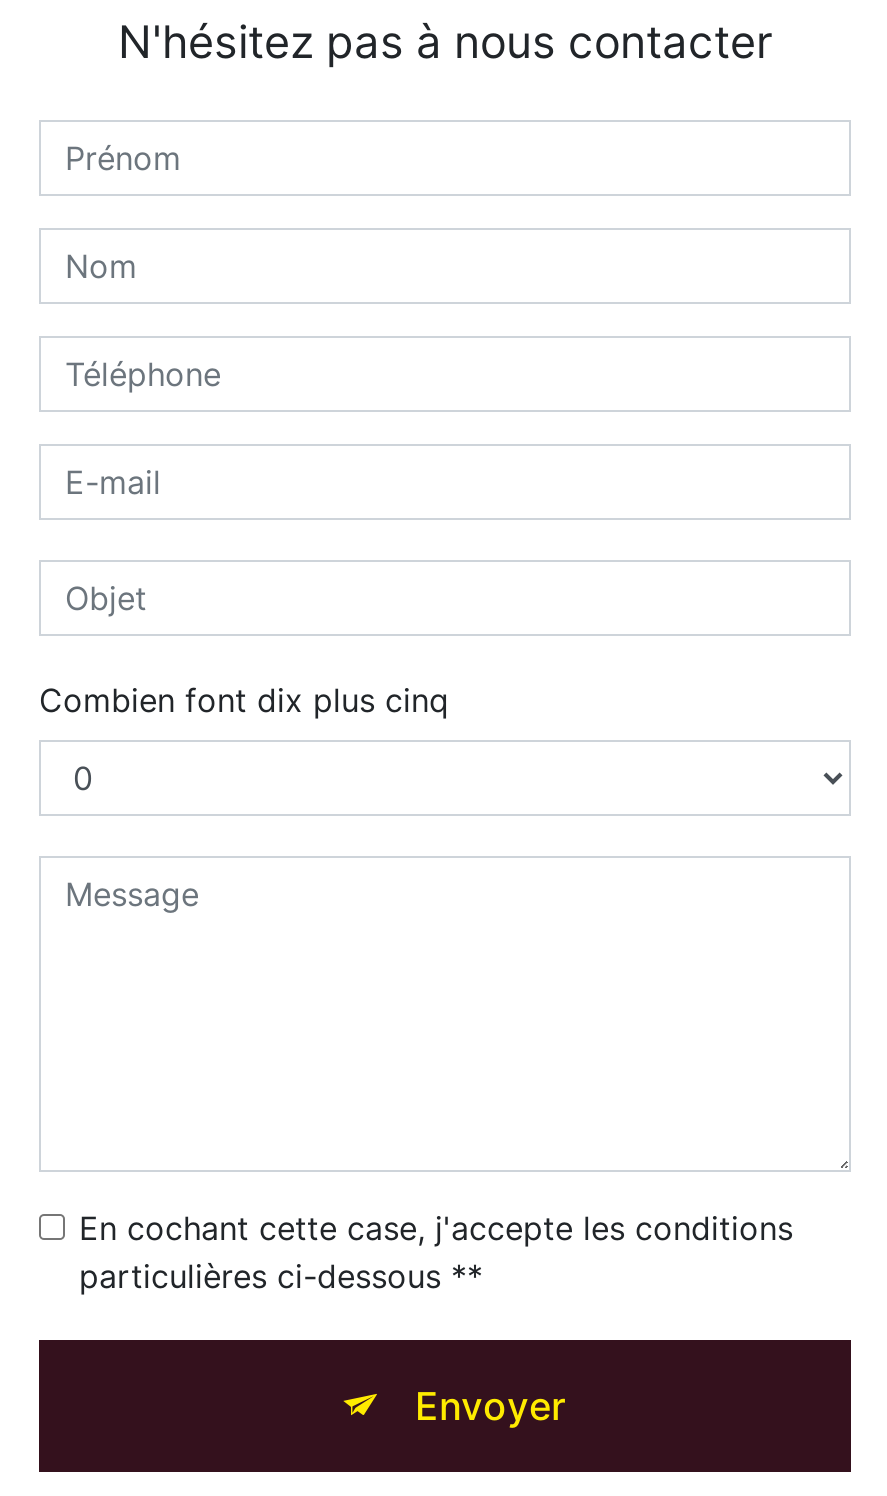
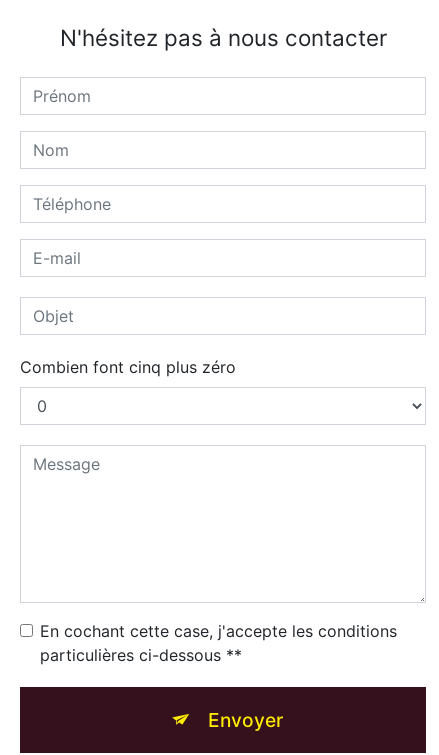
- Combien font dix plus cinq
+ Combien font cinq plus zéro
